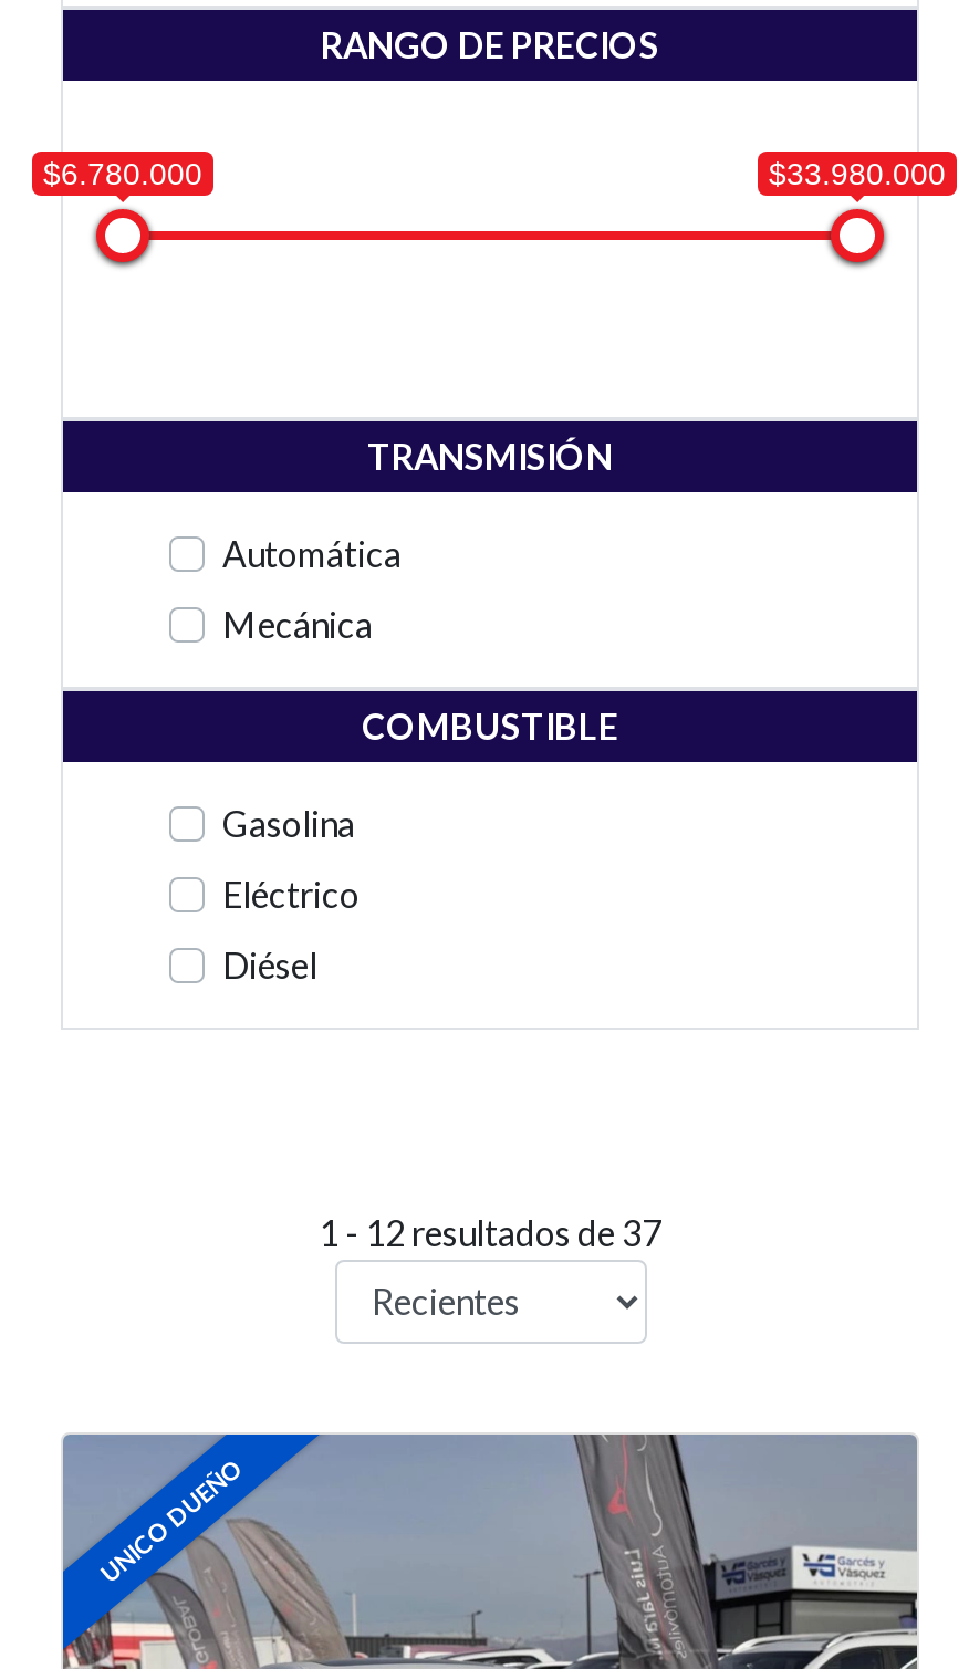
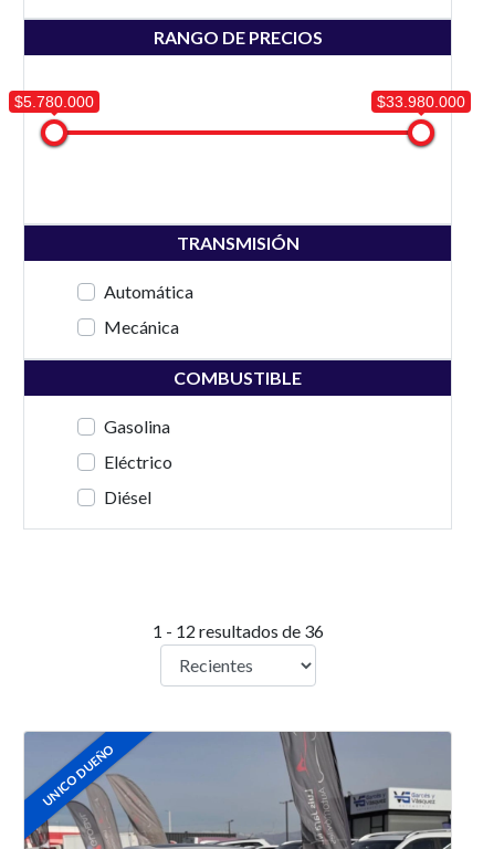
- $6.780.000
+ $5.780.000

- 1 - 12 resultados de 37
+ 1 - 12 resultados de 36
